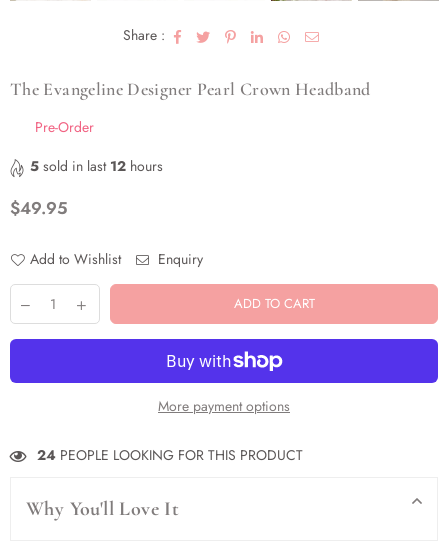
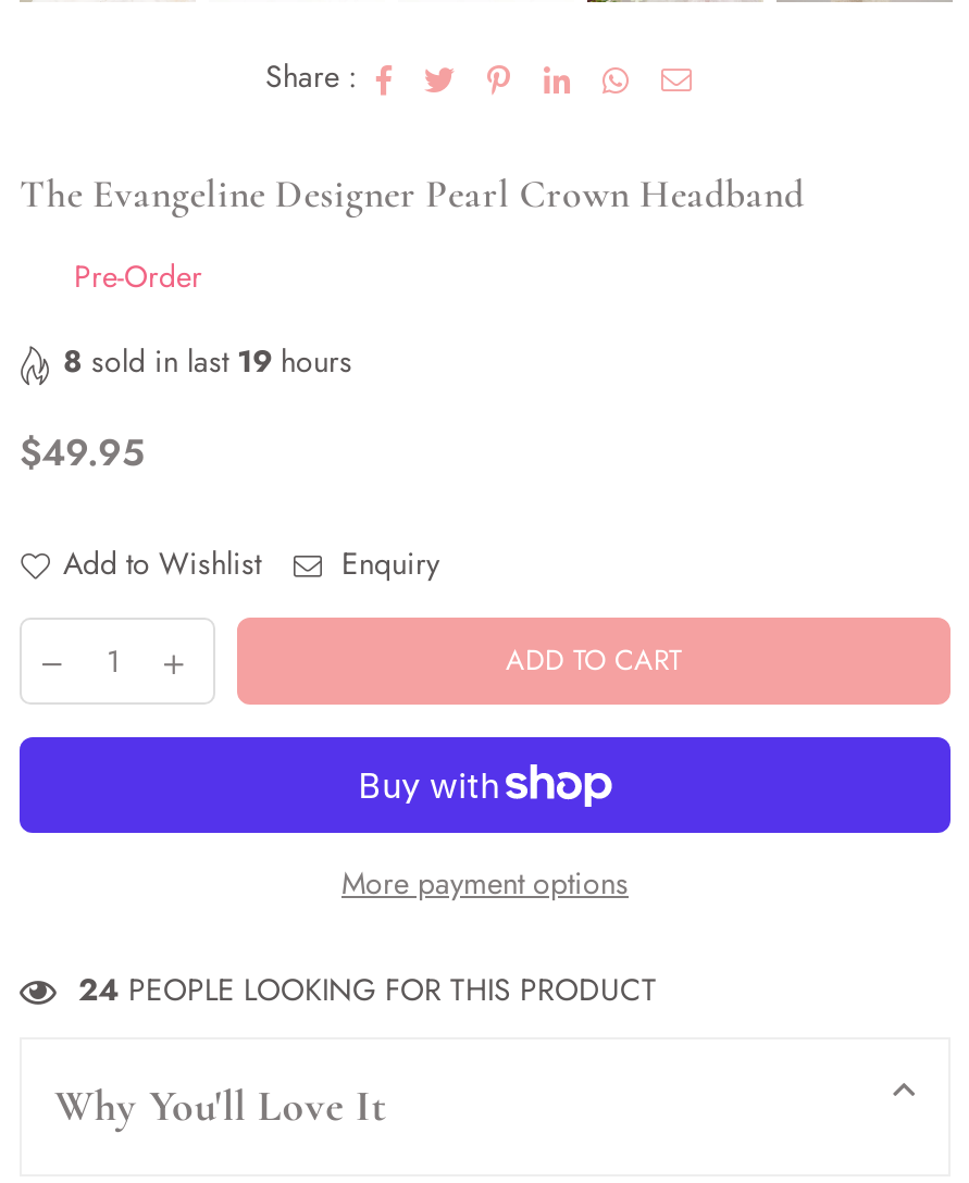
- 5 sold in last 12 hours
+ 8 sold in last 19 hours
